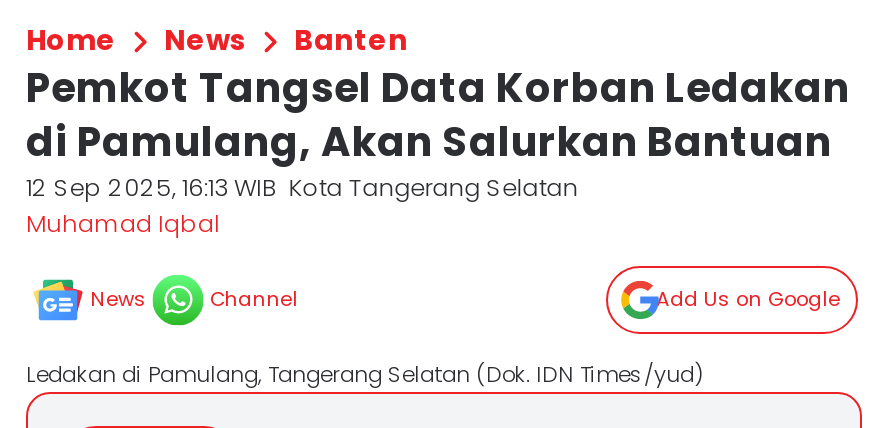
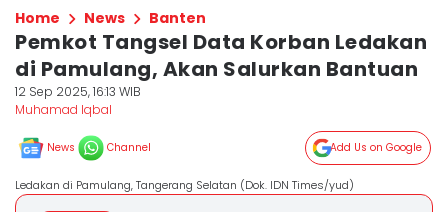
- 12 Sep 2025, 16:13 WIB Kota Tangerang Selatan
+ 12 Sep 2025, 16:13 WIB
